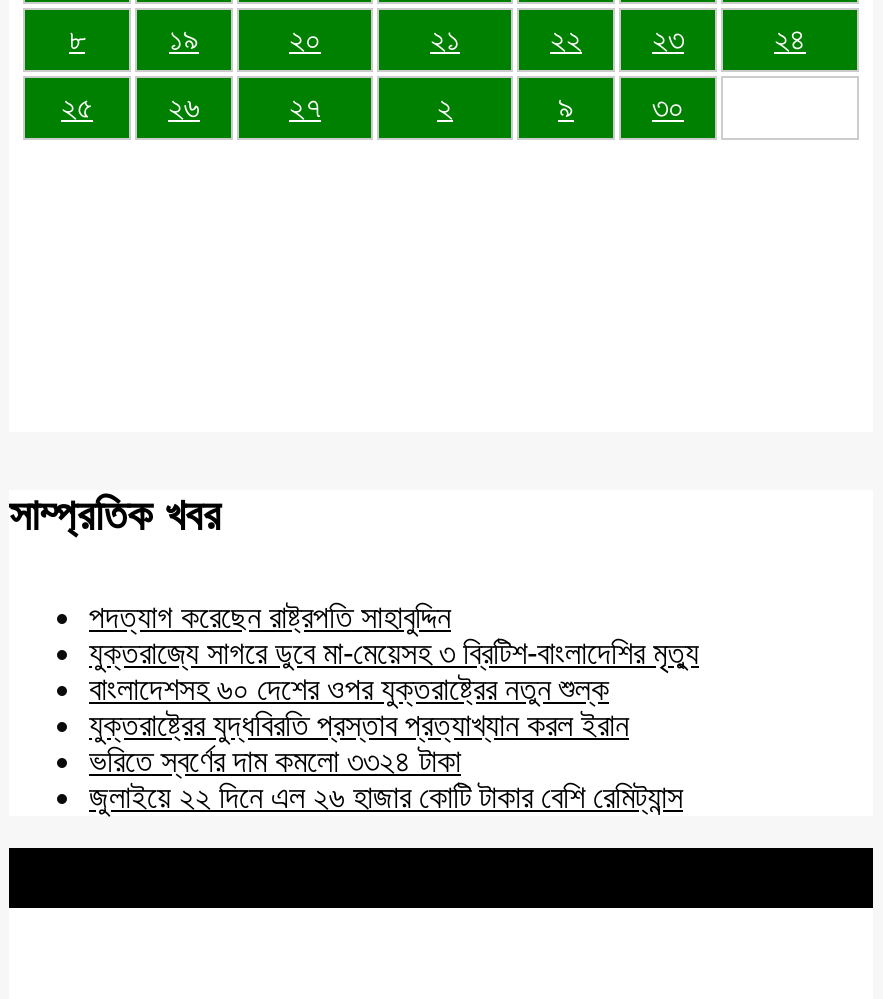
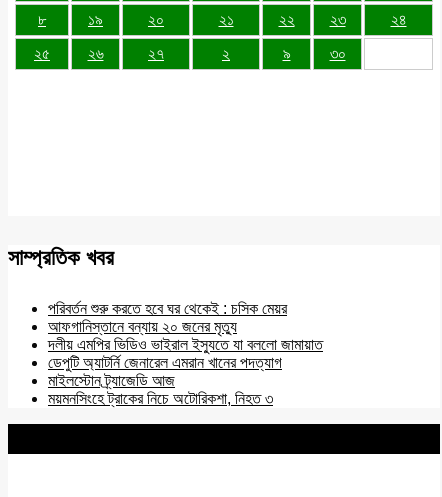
- পদত্যাগ করেছেন রাষ্ট্রপতি সাহাবুদ্দিন
- যুক্তরাজ্যে সাগরে ডুবে মা-মেয়েসহ ৩ ব্রিটিশ-বাংলাদেশির মৃত্যু
- বাংলাদেশসহ ৬০ দেশের ওপর যুক্তরাষ্ট্রের নতুন শুল্ক
- যুক্তরাষ্ট্রের যুদ্ধবিরতি প্রস্তাব প্রত্যাখ্যান করল ইরান
- ভরিতে স্বর্ণের দাম কমলো ৩৩২৪ টাকা
- জুলাইয়ে ২২ দিনে এল ২৬ হাজার কোটি টাকার বেশি রেমিট্যান্স
+ পরিবর্তন শুরু করতে হবে ঘর থেকেই : চসিক মেয়র
+ আফগানিস্তানে বন্যায় ২০ জনের মৃত্যু
+ দলীয় এমপির ভিডিও ভাইরাল ইস্যুতে যা বললো জামায়াত
+ ডেপুটি অ্যাটর্নি জেনারেল এমরান খানের পদত্যাগ
+ মাইলস্টোন ট্র্যাজেডি আজ
+ ময়মনসিংহে ট্রাকের নিচে অটোরিকশা, নিহত ৩
